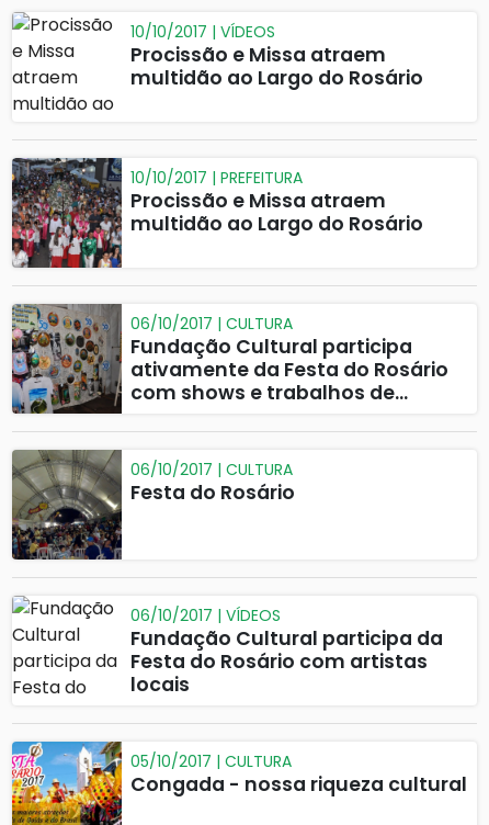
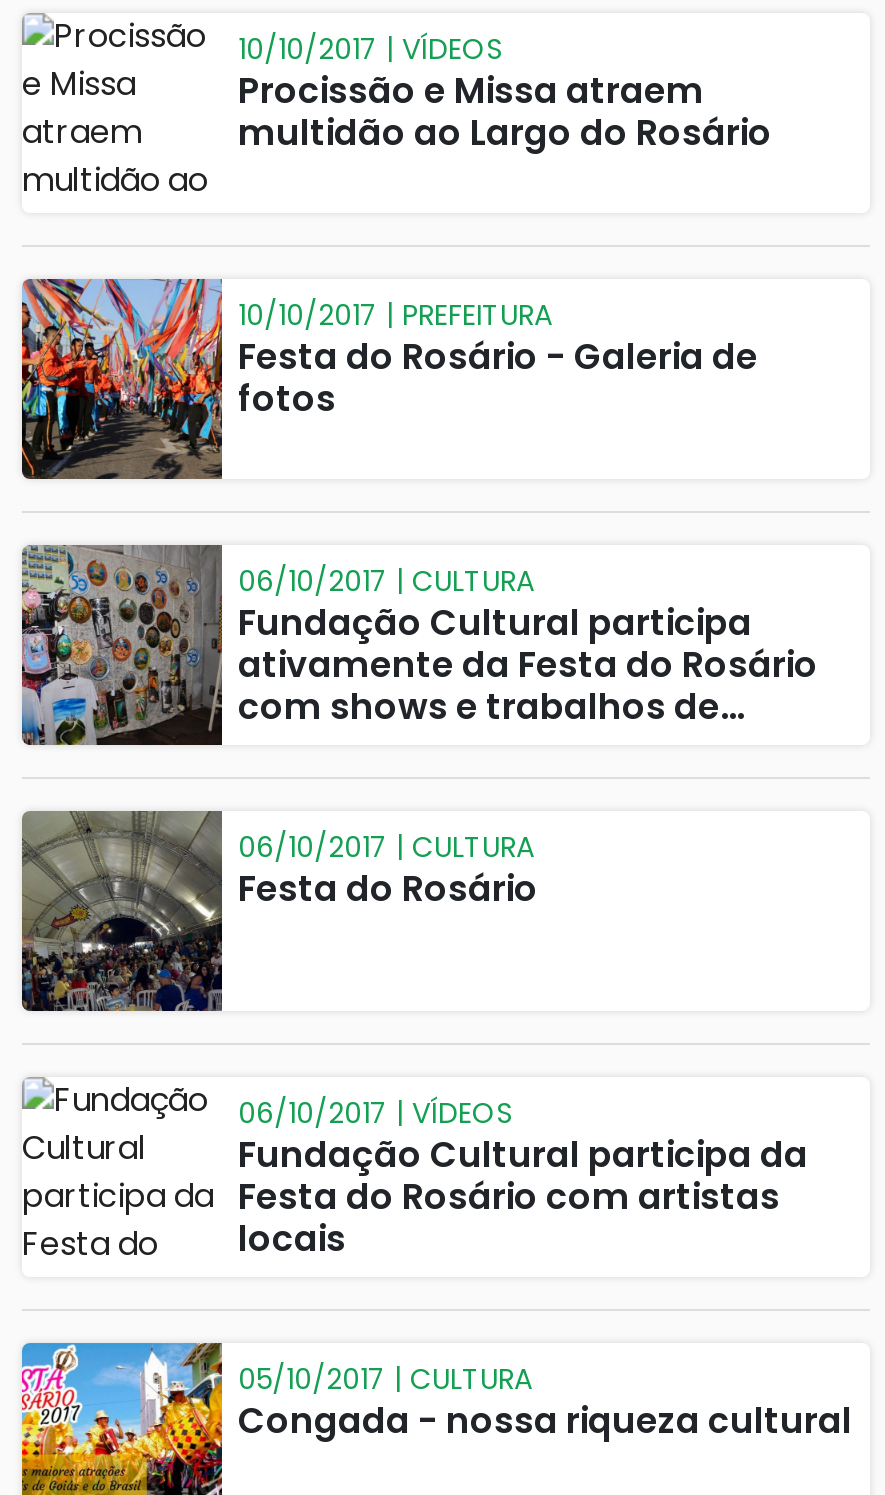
- [image]
- Procissão e Missa atraem
- multidão ao Largo do Rosário
+ [image]
+ Festa do Rosário - Galeria de
+ fotos
